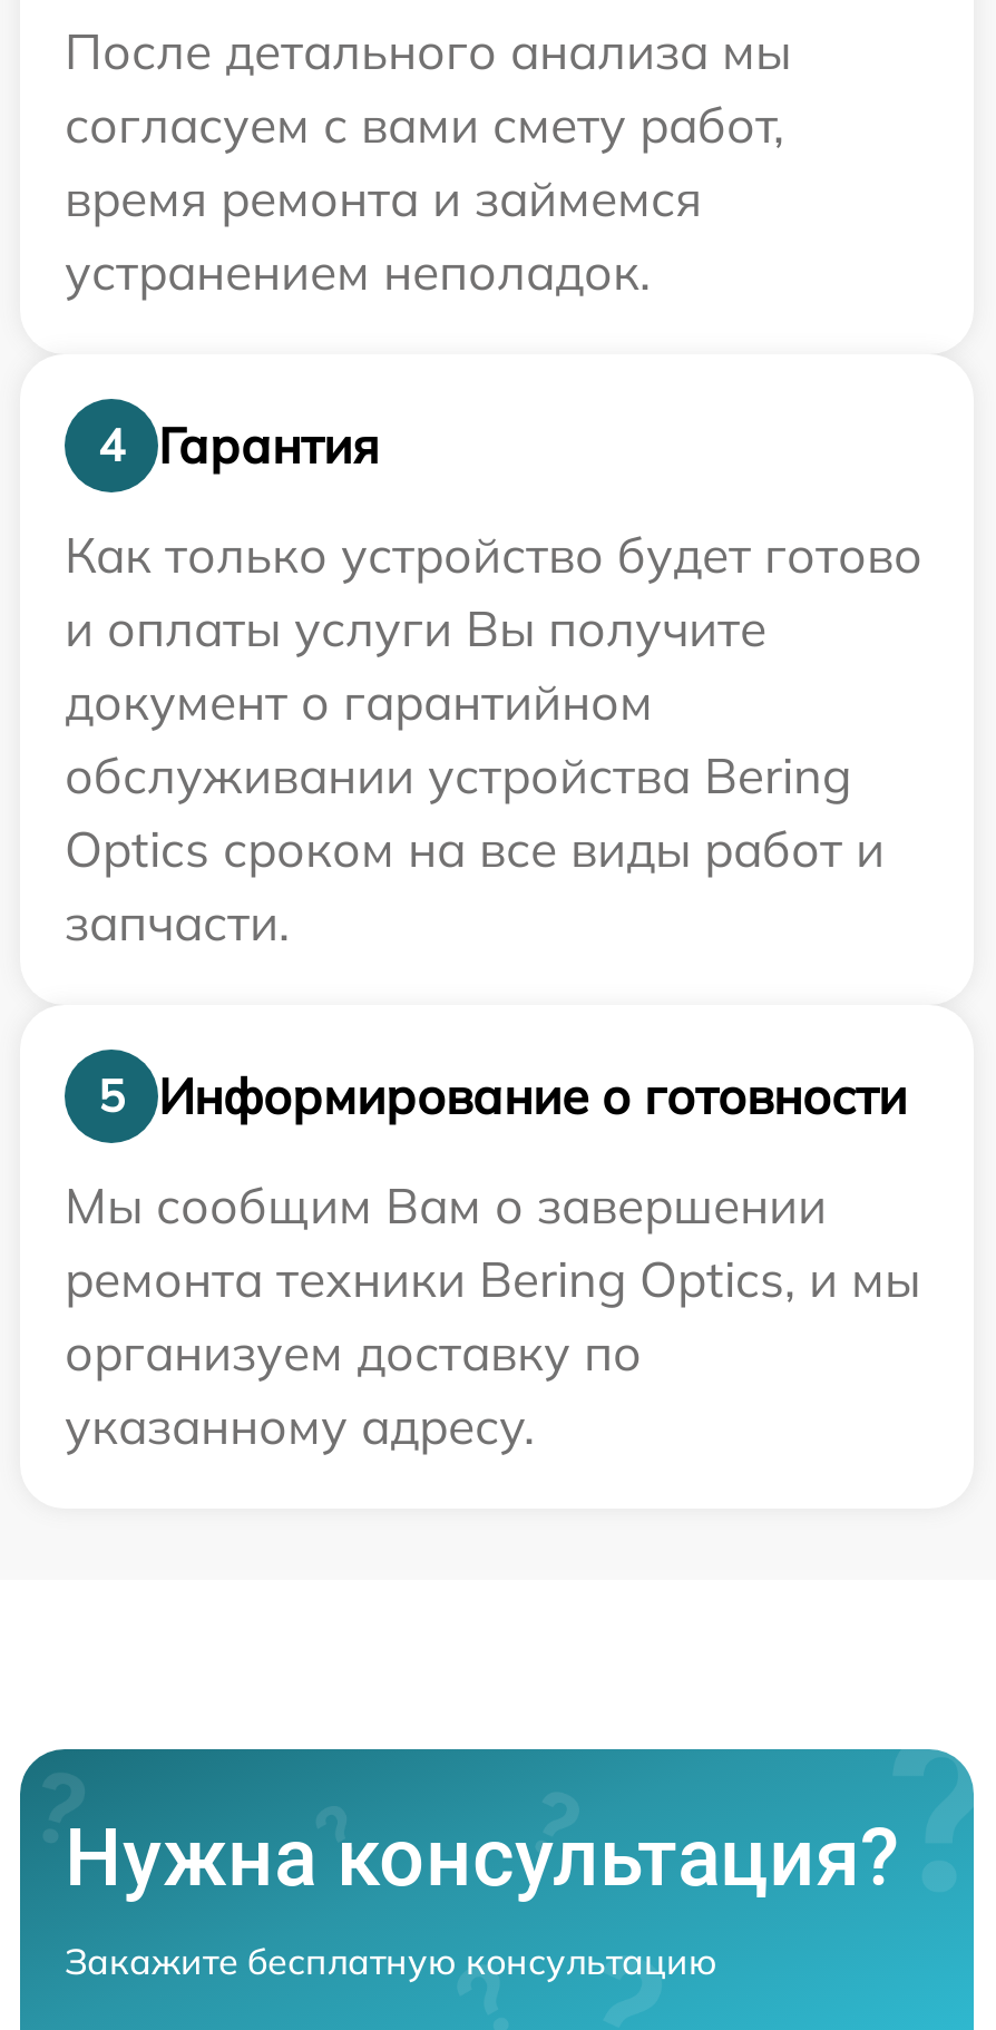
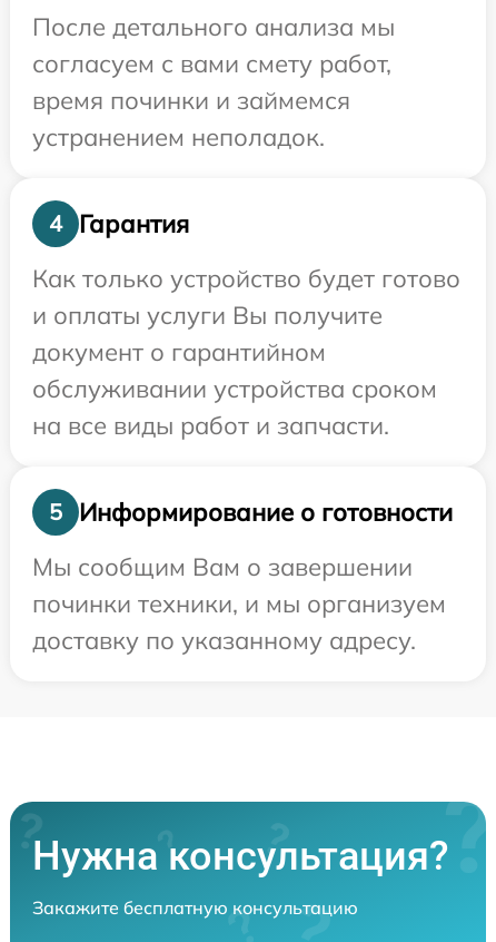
- время ремонта и займемся
+ время починки и займемся

- обслуживании устройства Bering
- Optics сроком на все виды работ и
- запчасти.
+ обслуживании устройства сроком
+ на все виды работ и запчасти.

- ремонта техники Bering Optics, и мы
- организуем доставку по
- указанному адресу.
+ починки техники, и мы организуем
+ доставку по указанному адресу.
